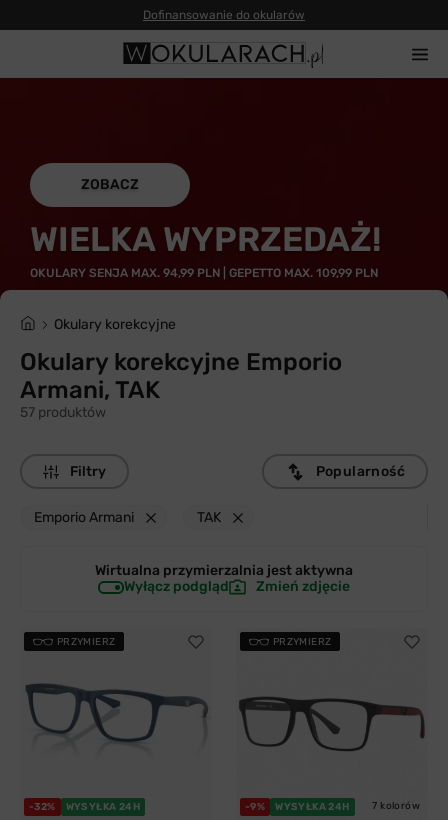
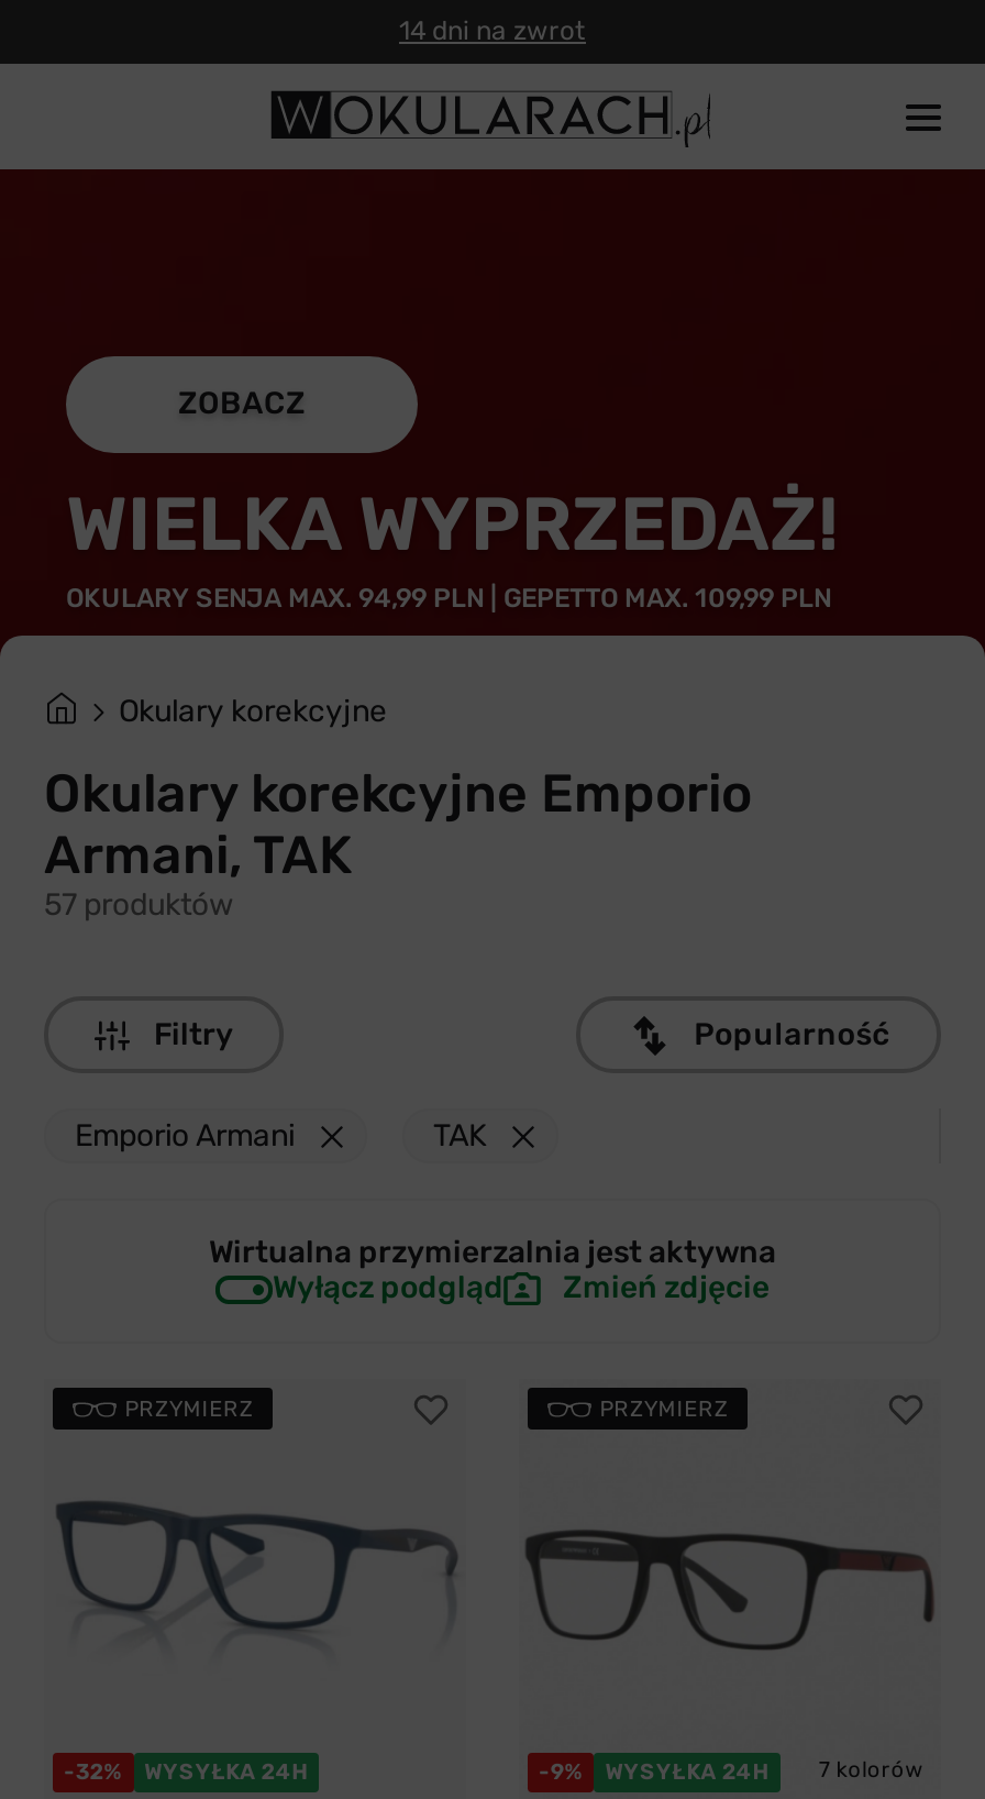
- Dofinansowanie do okularów
+ 14 dni na zwrot
